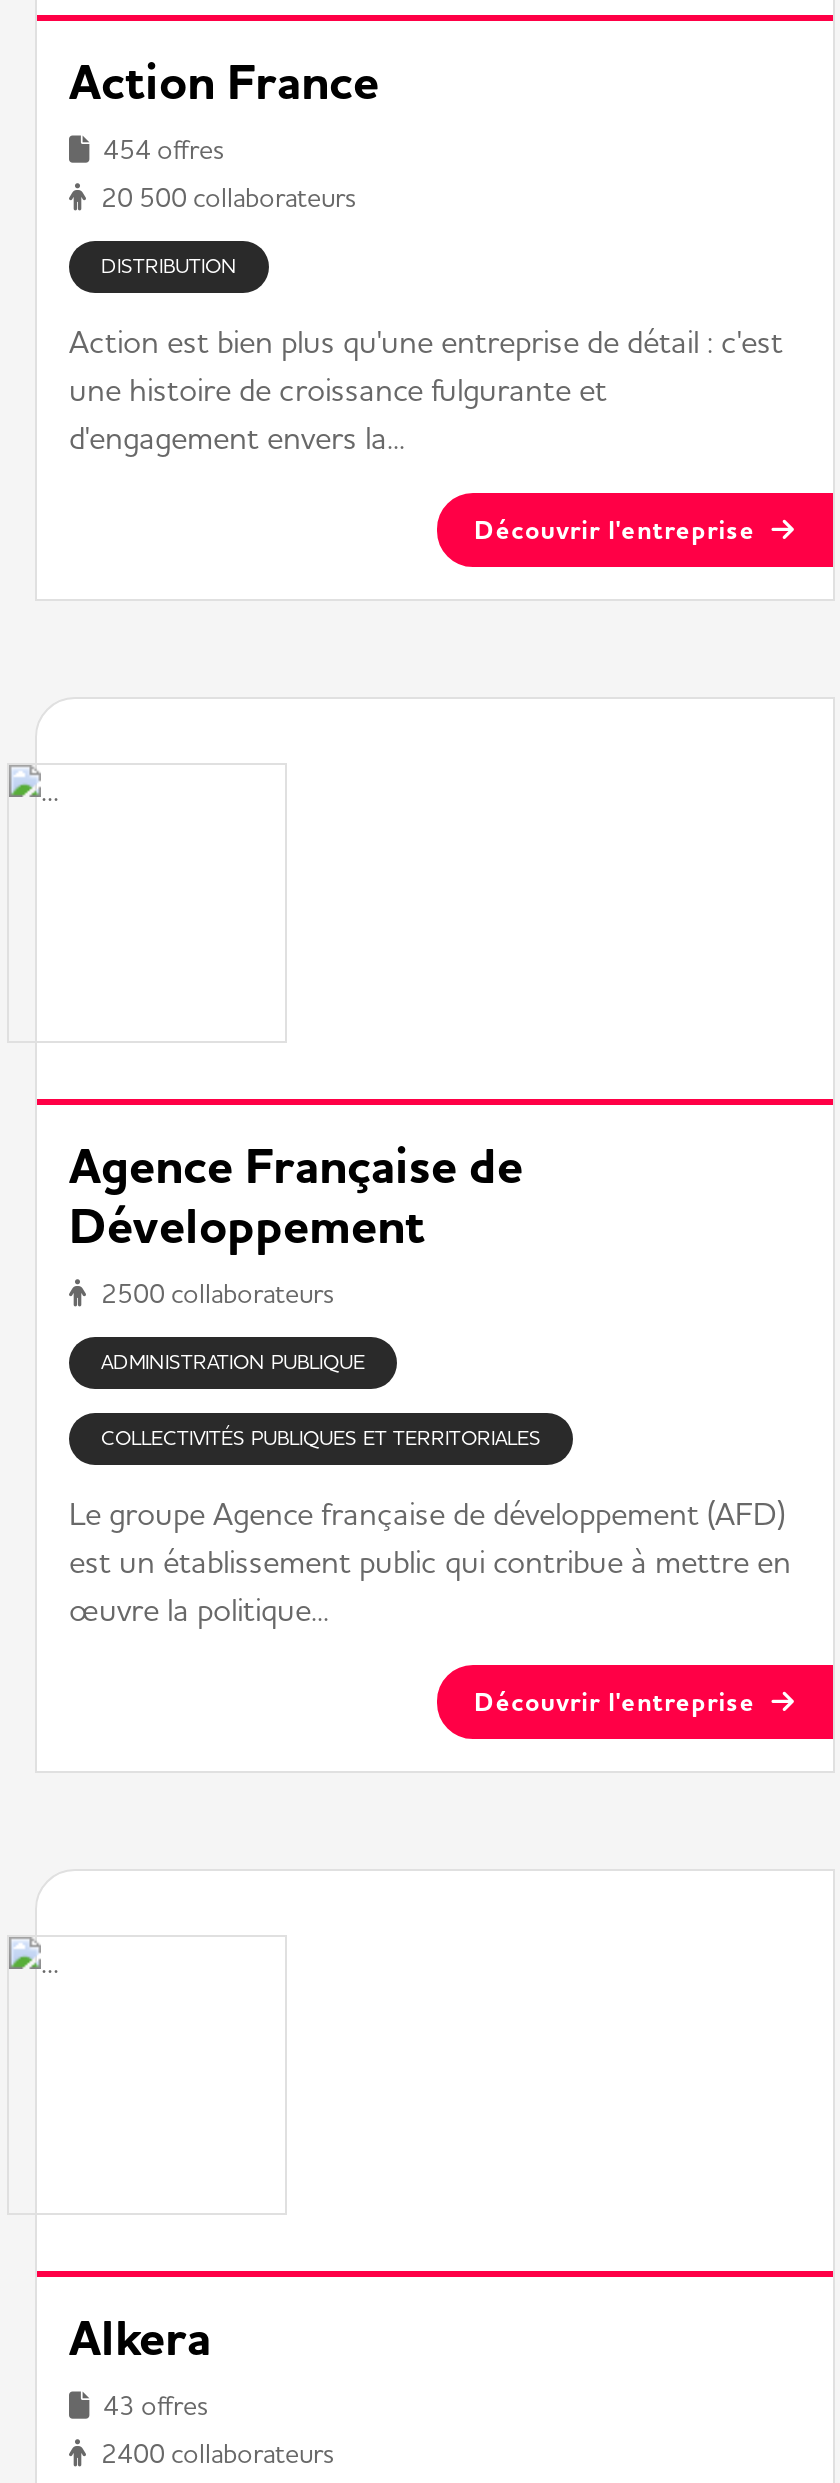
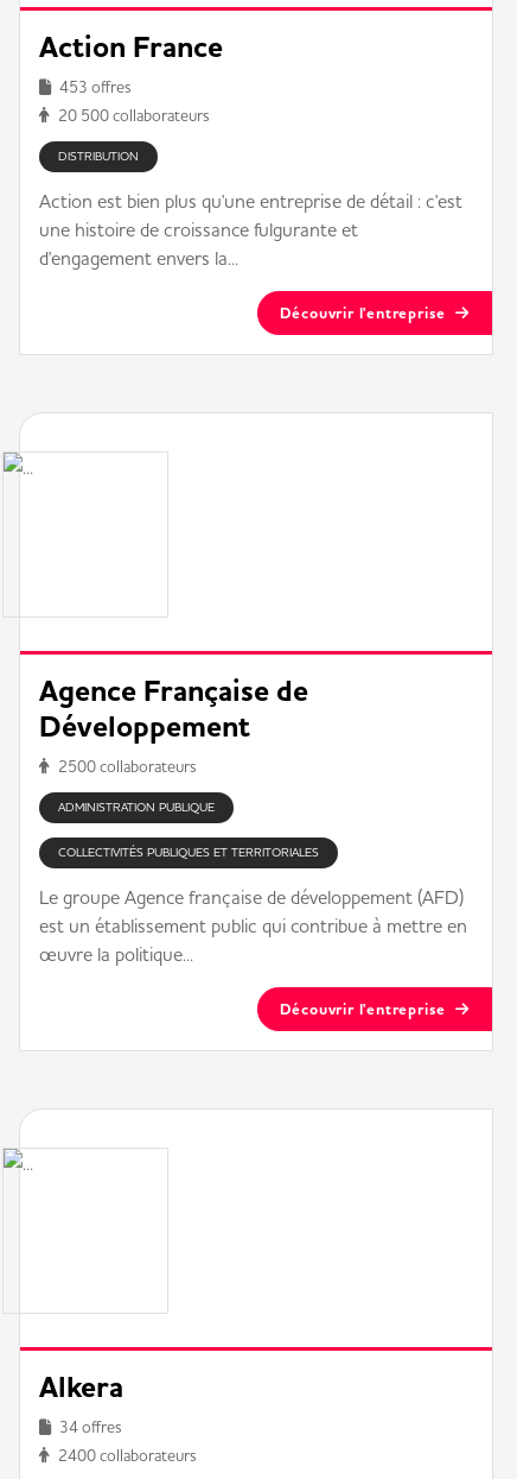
- 454 offres
+ 453 offres

- 43 offres
+ 34 offres
